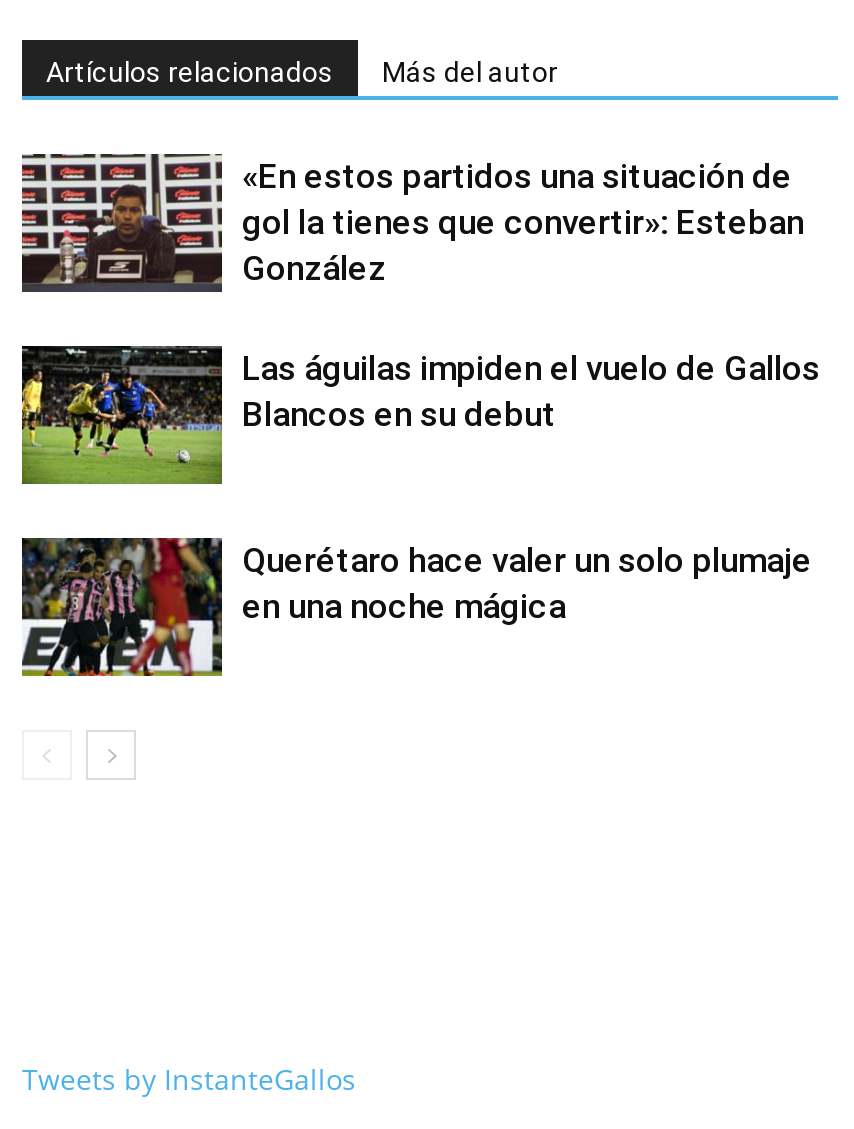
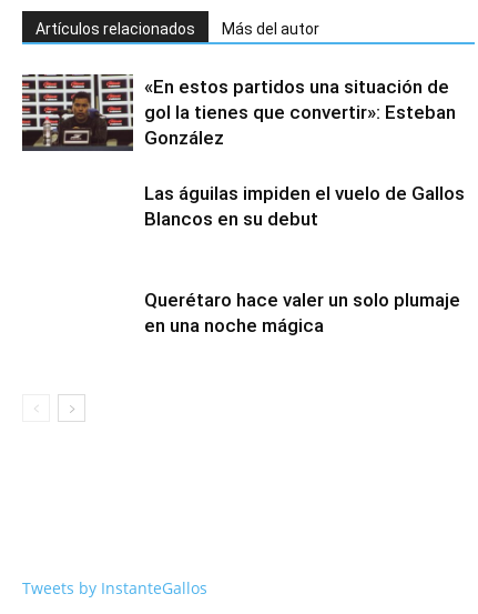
- [image]

- [image]
